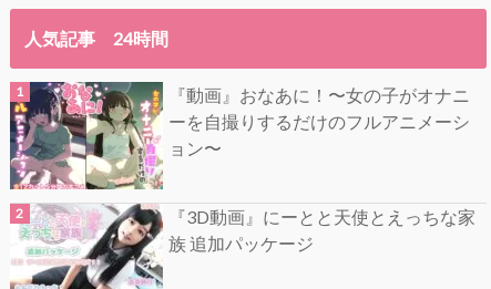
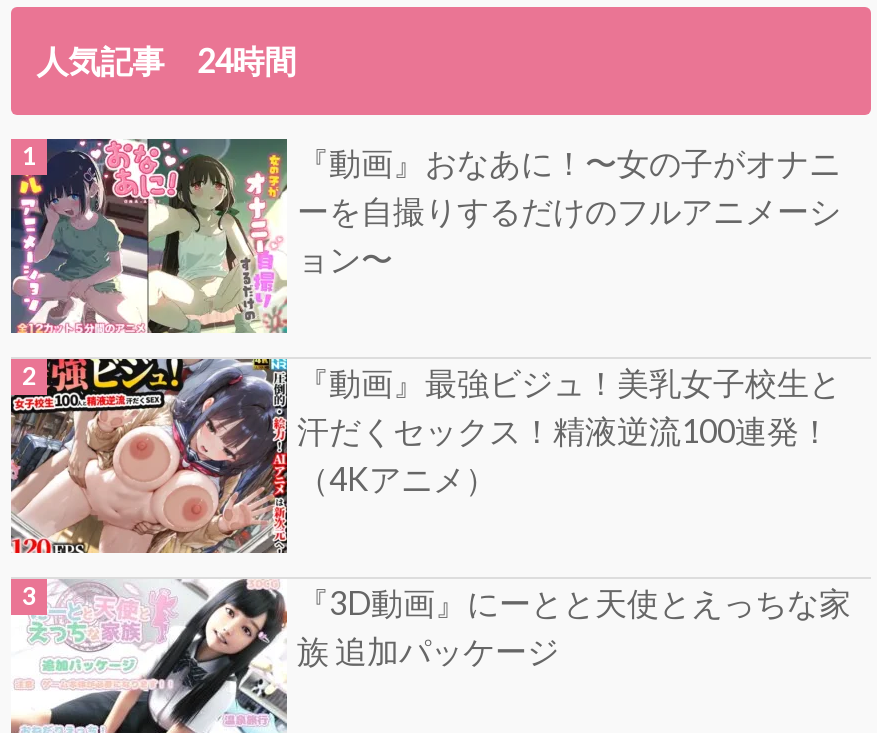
+ [image]
+ 『動画』最強ビジュ！美乳女子校生と
+ 汗だくセックス！精液逆流100連発！
+ （4Kアニメ）
